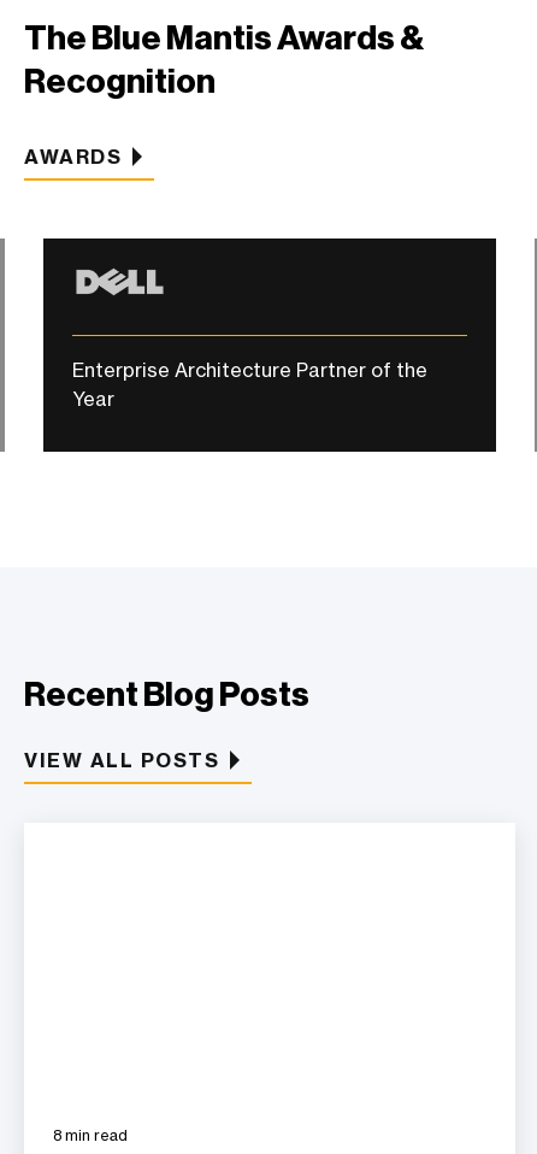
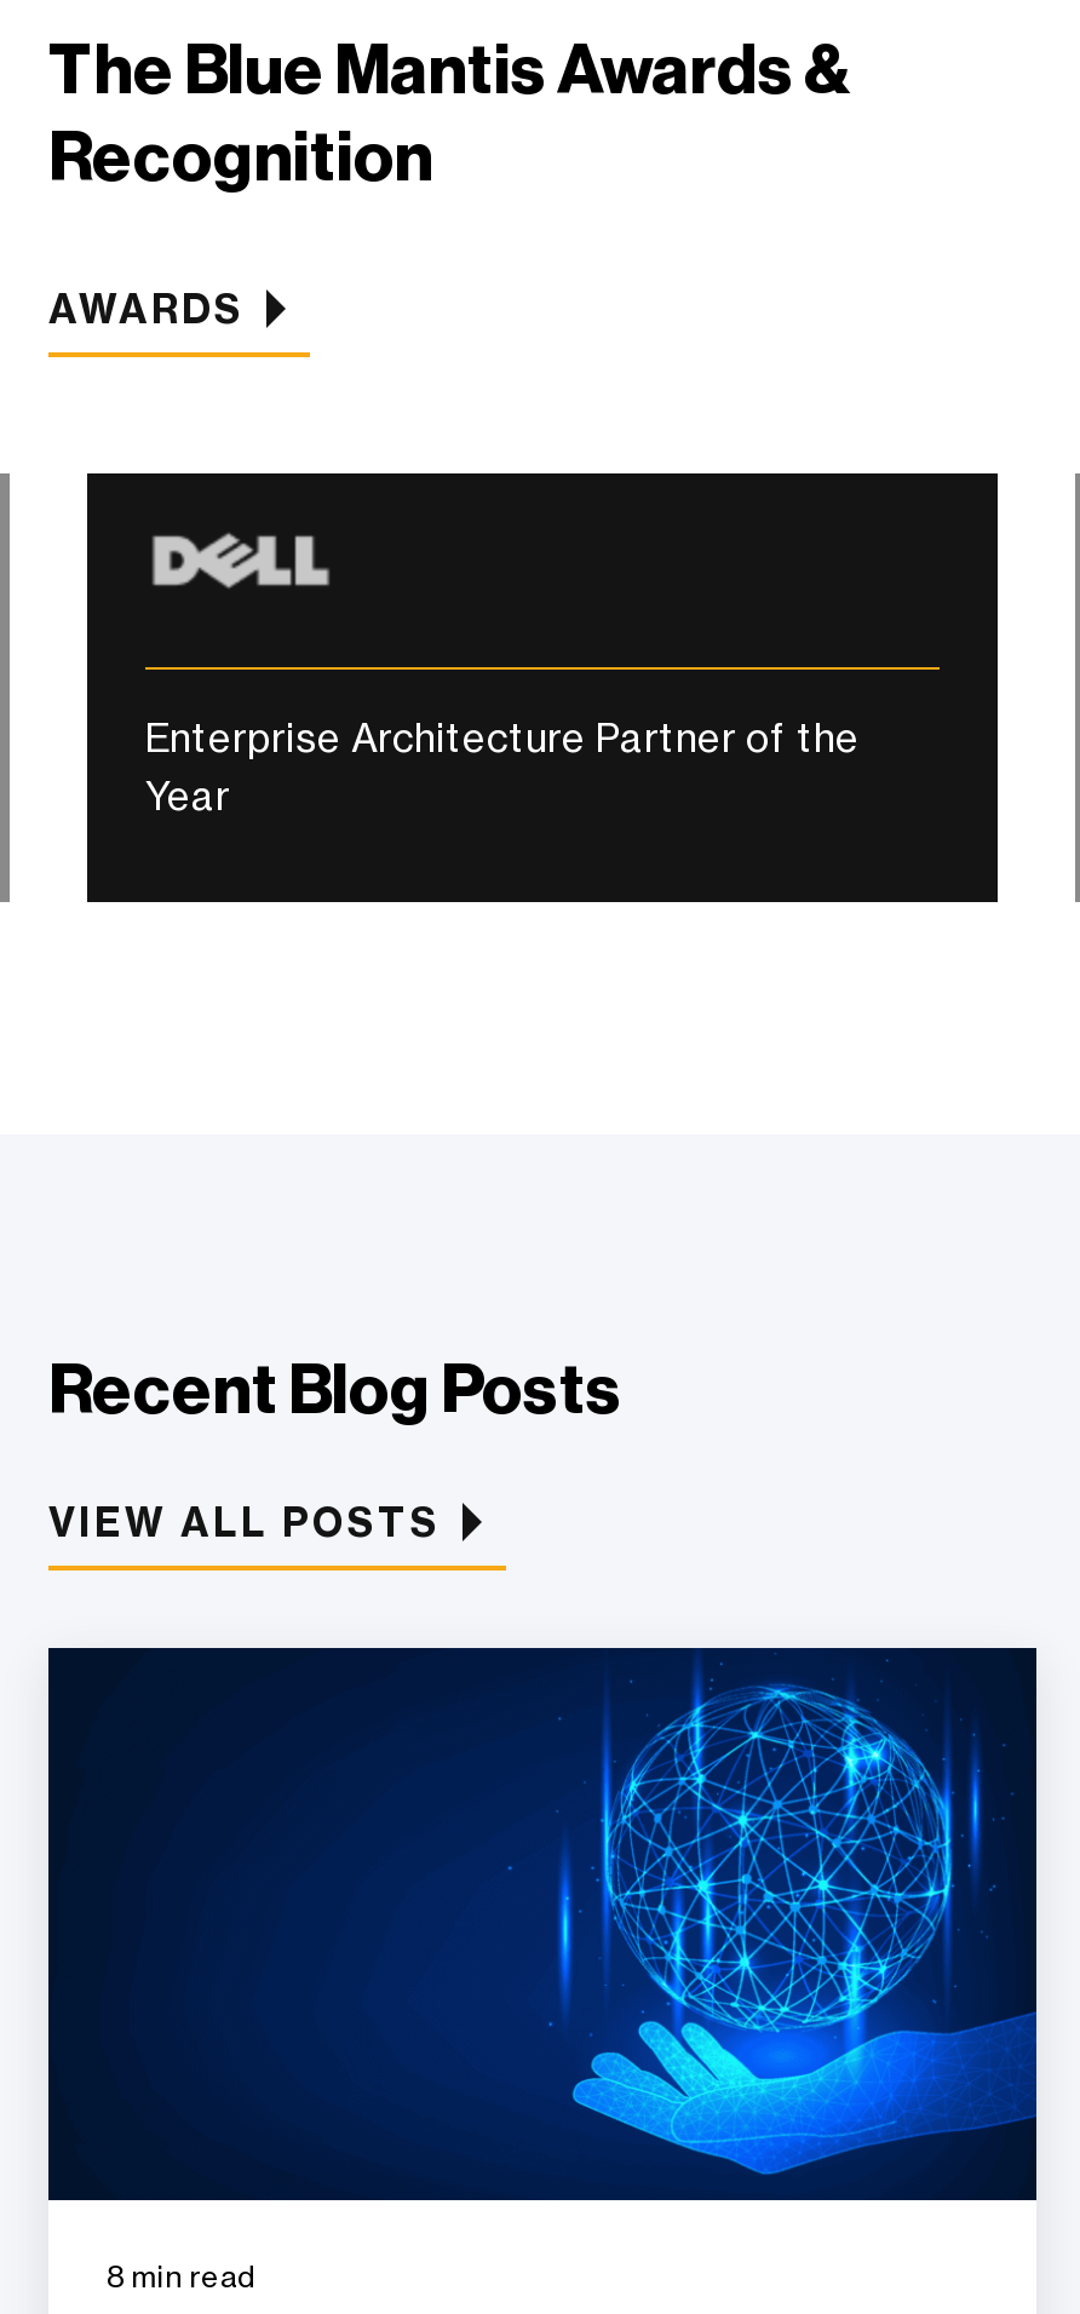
+ [image]
